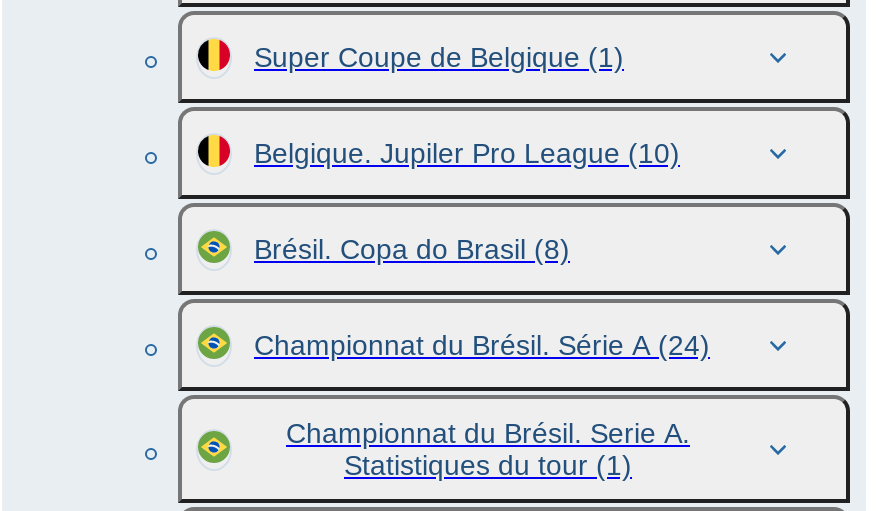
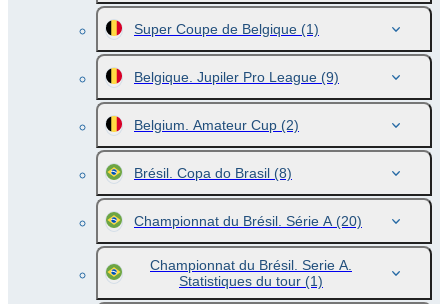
- Belgique. Jupiler Pro League (10)
+ Belgique. Jupiler Pro League (9)
+ Belgium. Amateur Cup (2)

- Championnat du Brésil. Série A (24)
+ Championnat du Brésil. Série A (20)
